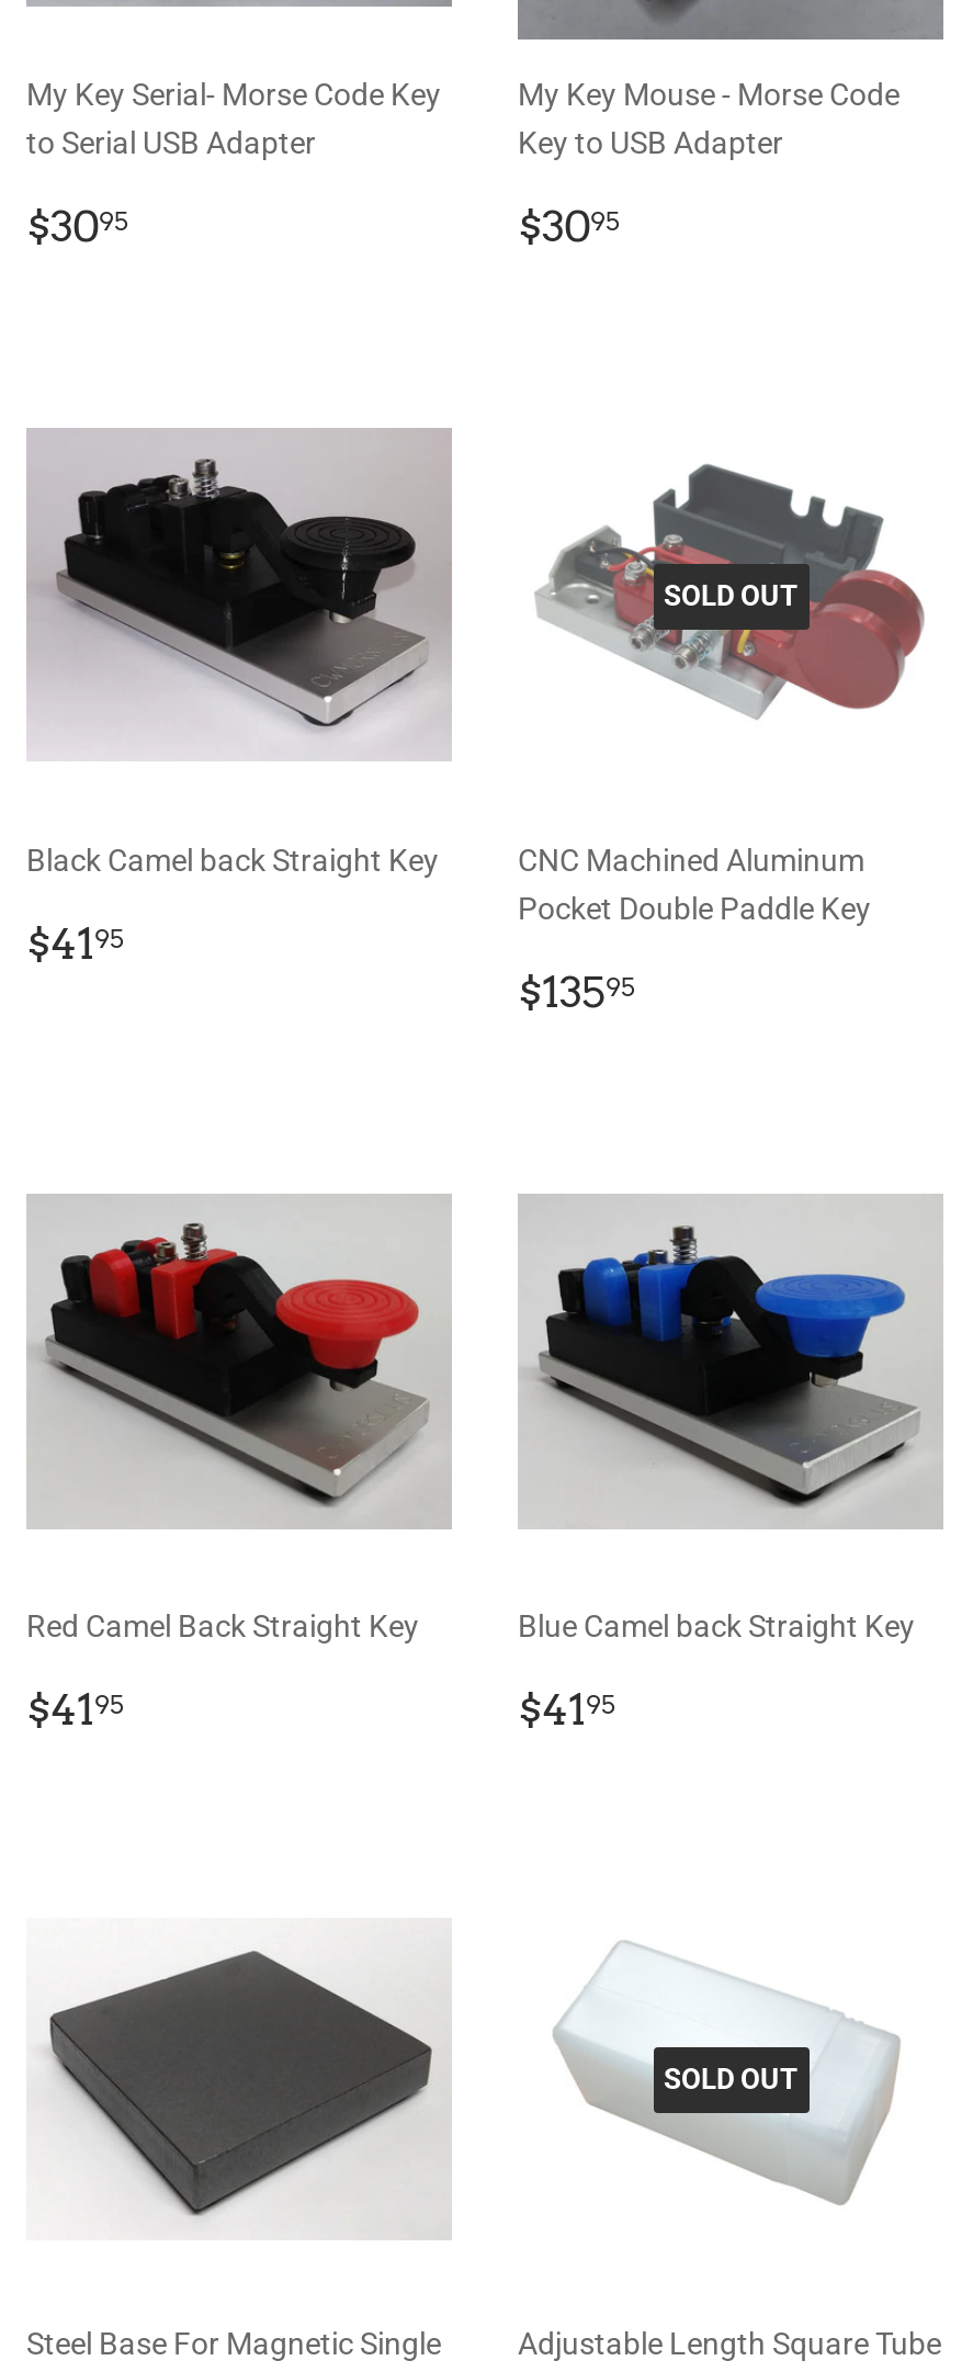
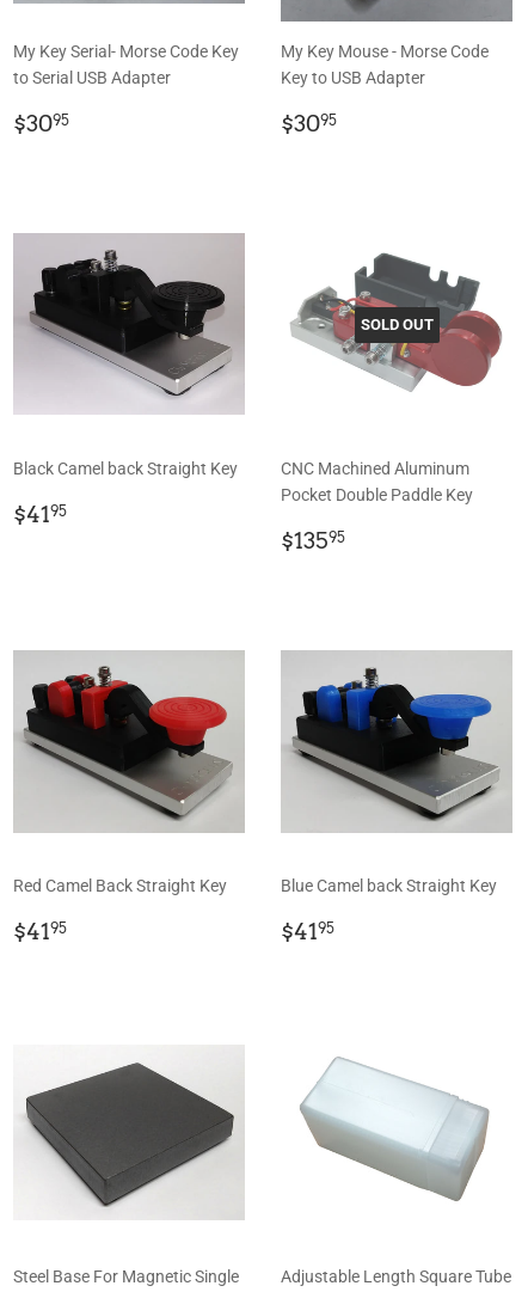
- SOLD OUT

- [image]
+ [image]
